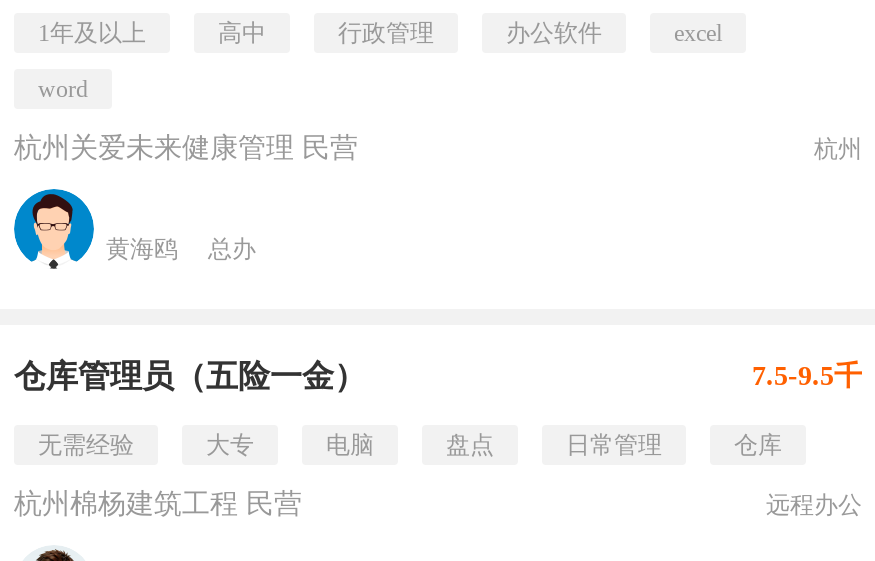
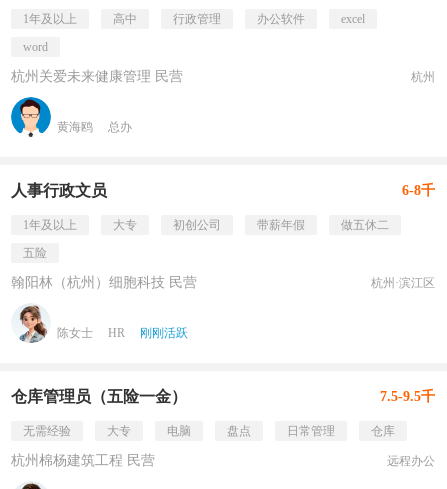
+ 人事行政文员
+ 6-8千
+ 1年及以上
+ 大专
+ 初创公司
+ 带薪年假
+ 做五休二
+ 五险
+ 翰阳林（杭州）细胞科技 民营
+ 杭州·滨江区

+ [image]
+ 陈女士
+ HR
+ 刚刚活跃
